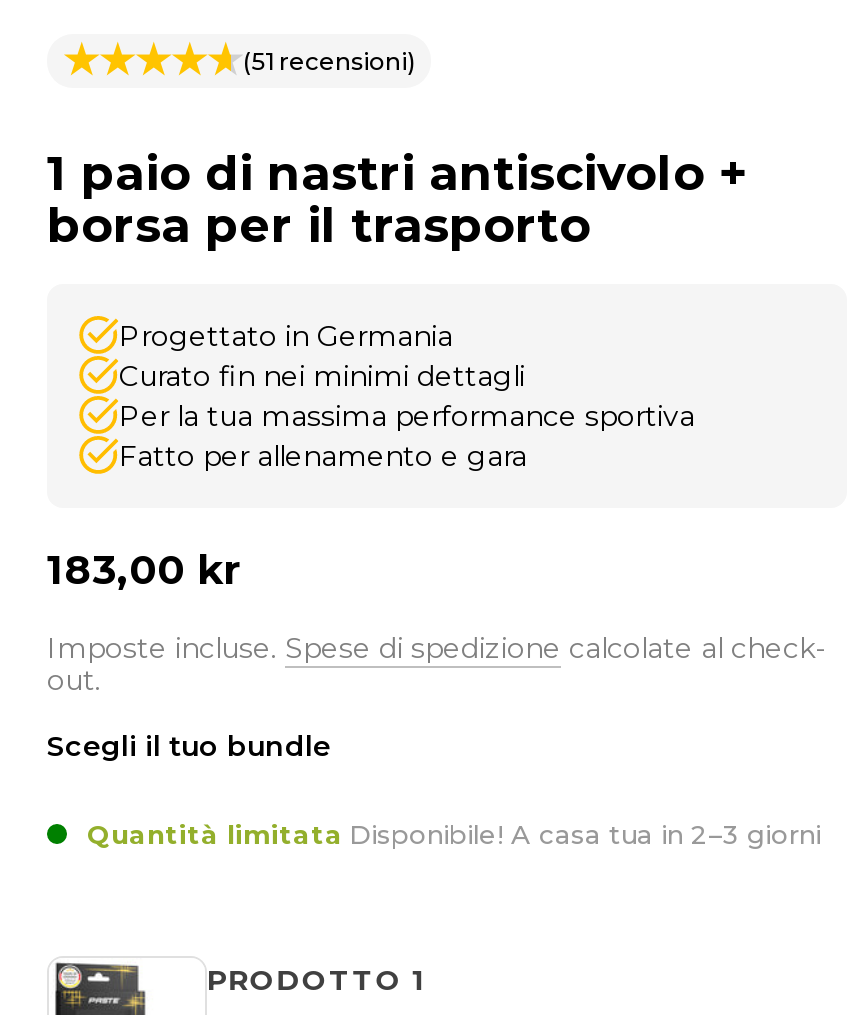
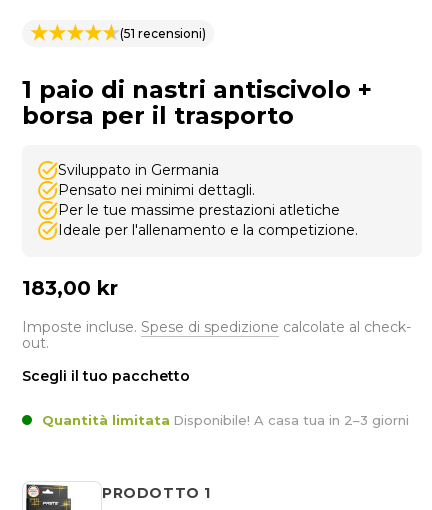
- Progettato in Germania
- Curato fin nei minimi dettagli
- Per la tua massima performance sportiva
- Fatto per allenamento e gara
+ Sviluppato in Germania
+ Pensato nei minimi dettagli.
+ Per le tue massime prestazioni atletiche
+ Ideale per l'allenamento e la competizione.

- Scegli il tuo bundle
+ Scegli il tuo pacchetto
